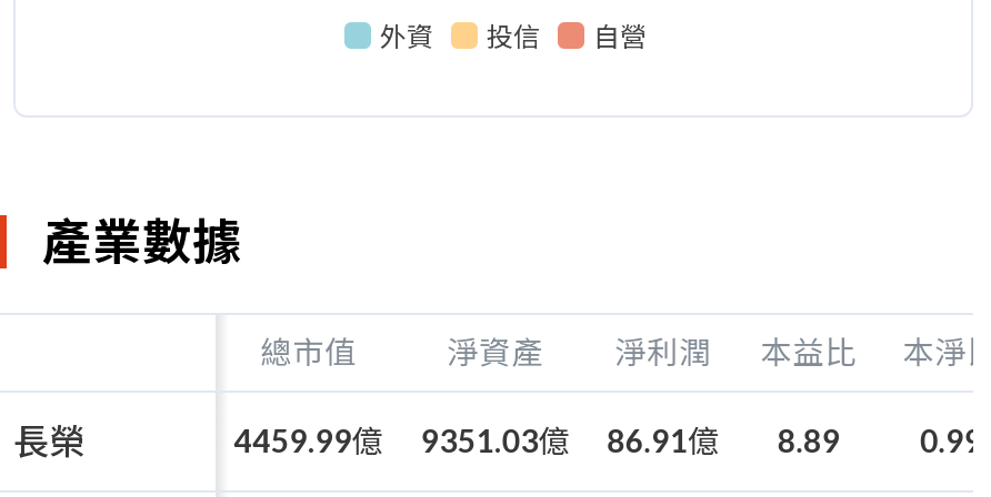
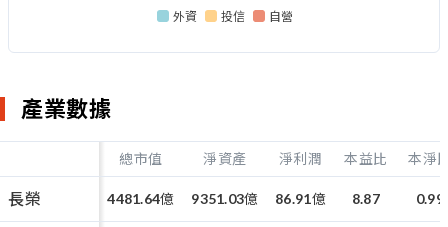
- 4459.99億
+ 4481.64億

- 8.89
+ 8.87
